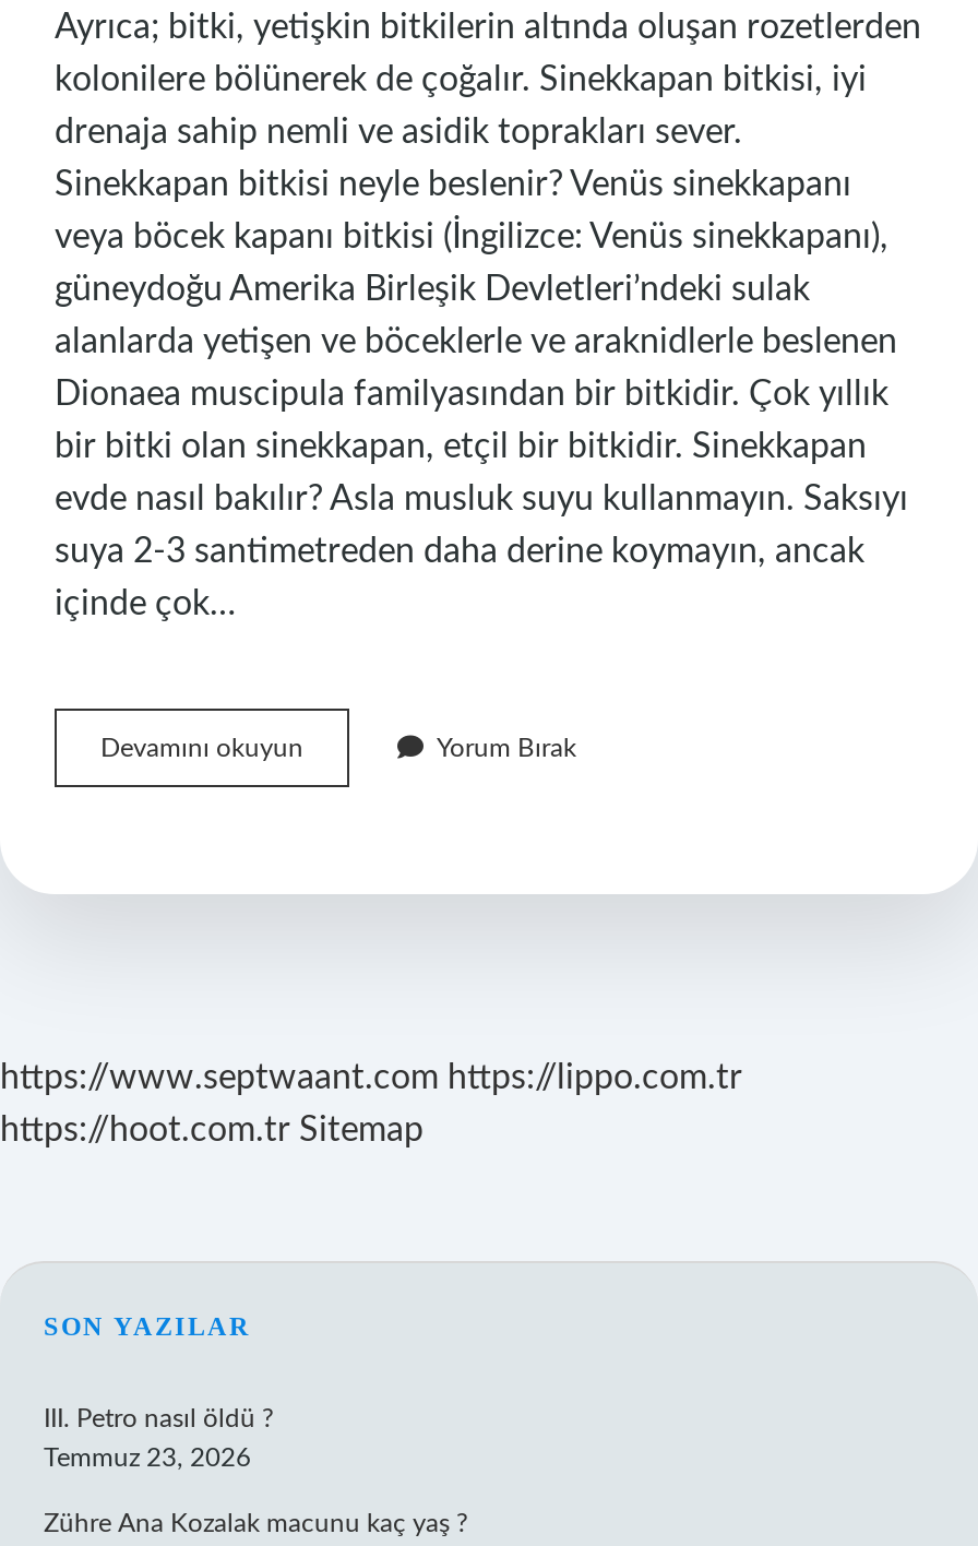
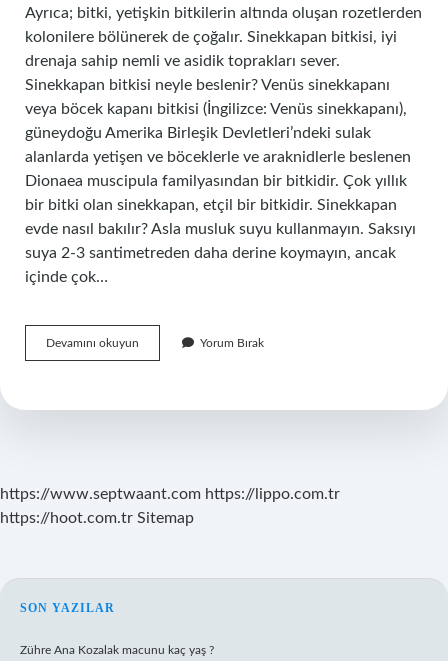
- III. Petro nasıl öldü ?
- Temmuz 23, 2026
